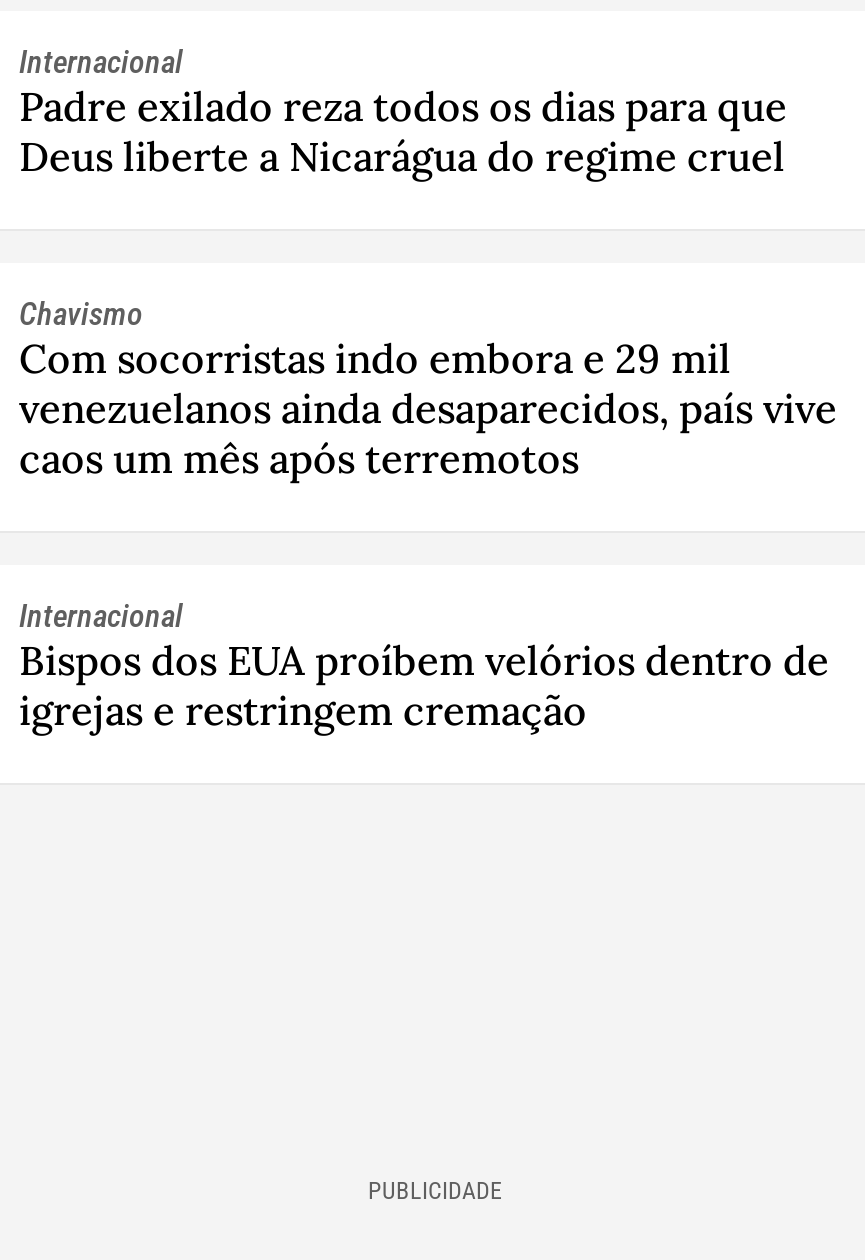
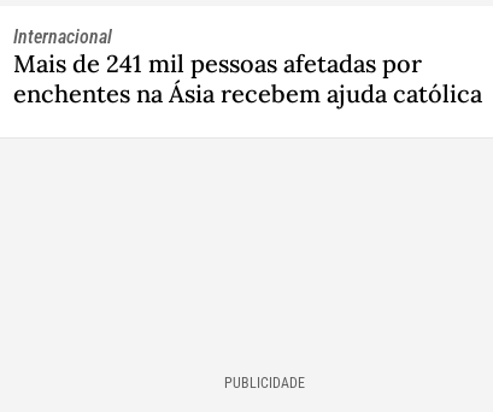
- Padre exilado reza todos os dias para que
- Deus liberte a Nicarágua do regime cruel
- Chavismo
- Com socorristas indo embora e 29 mil
- venezuelanos ainda desaparecidos, país vive
- caos um mês após terremotos
- Internacional
- Bispos dos EUA proíbem velórios dentro de
- igrejas e restringem cremação
+ Mais de 241 mil pessoas afetadas por
+ enchentes na Ásia recebem ajuda católica
